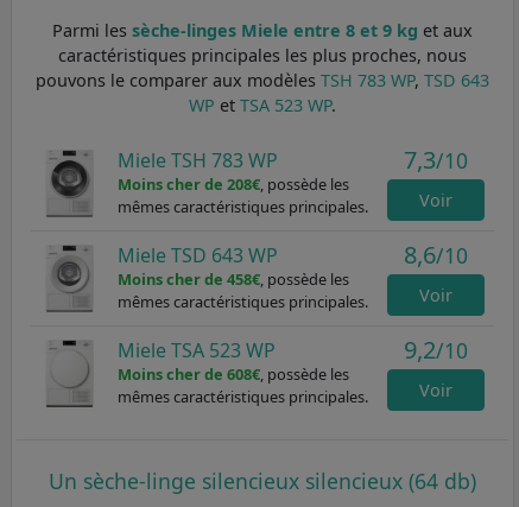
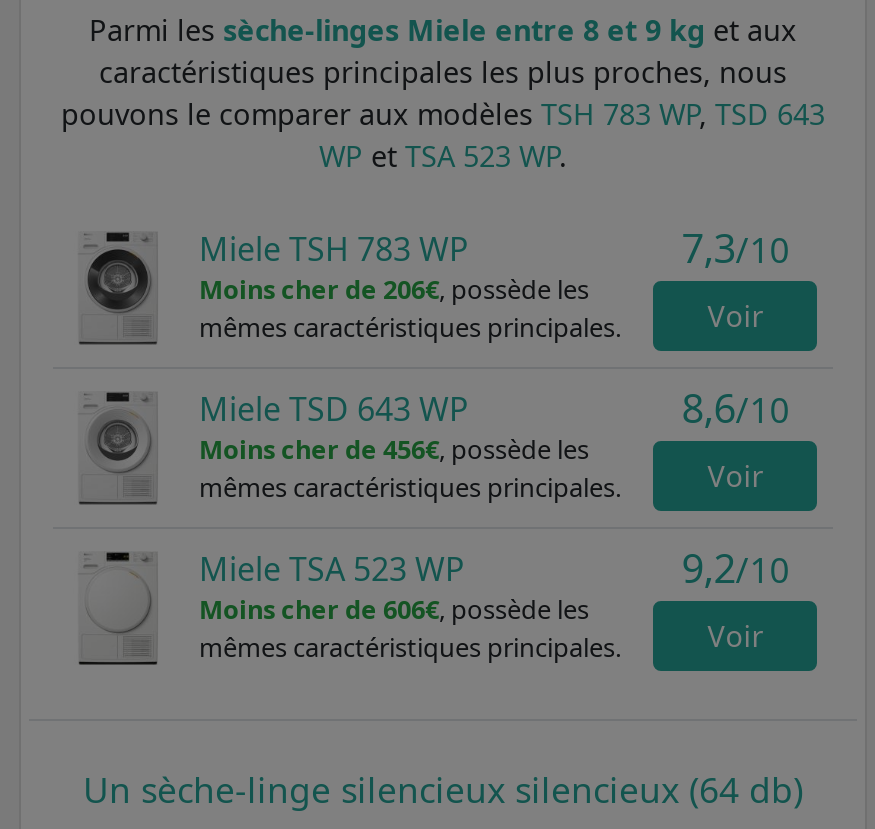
- Moins cher de 208€, possède les
+ Moins cher de 206€, possède les

- Moins cher de 458€, possède les
+ Moins cher de 456€, possède les

- Moins cher de 608€, possède les
+ Moins cher de 606€, possède les
